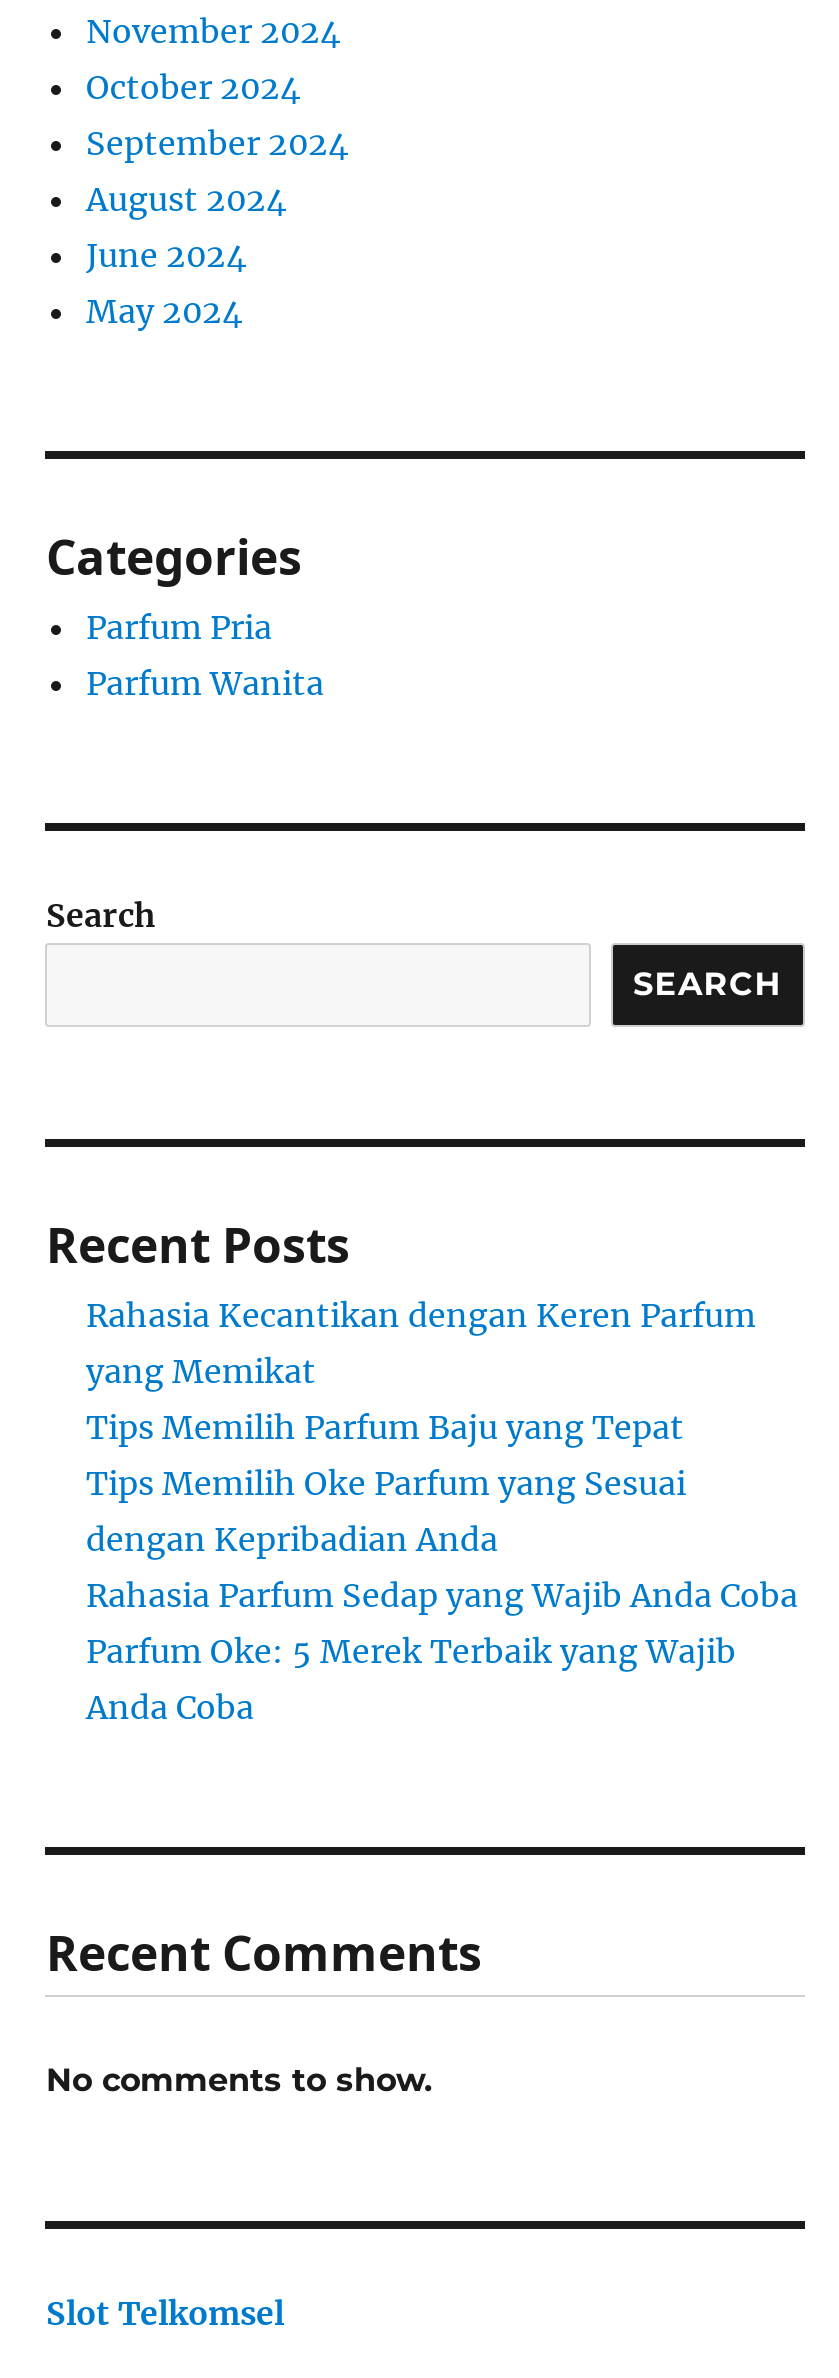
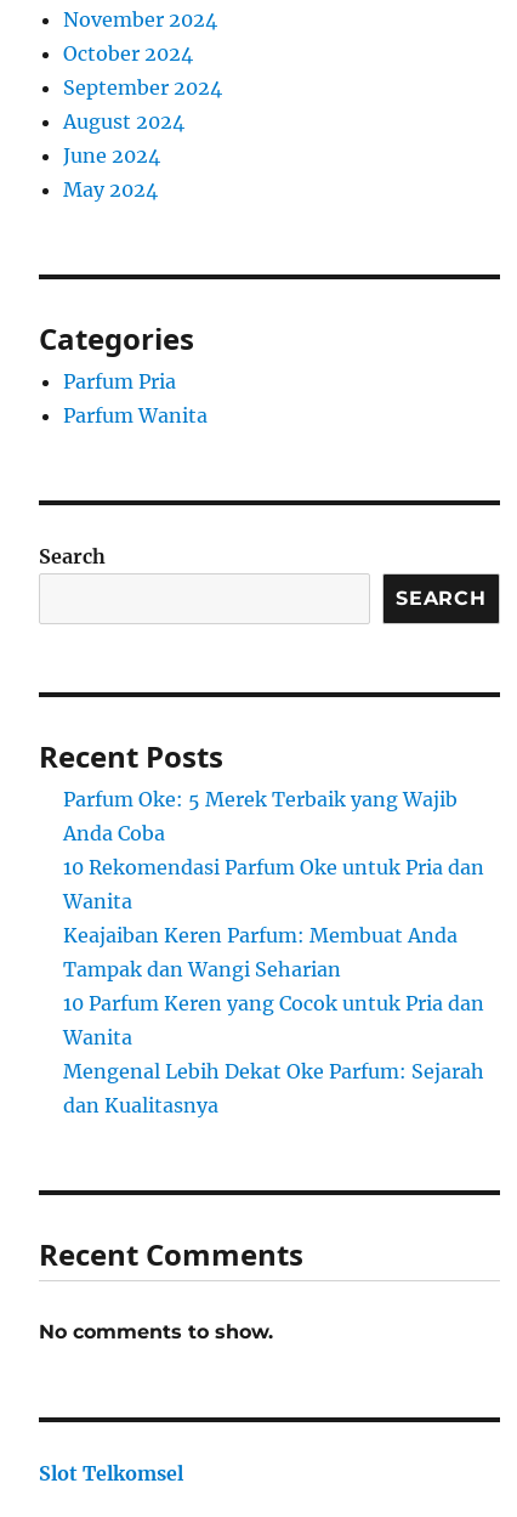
- Rahasia Kecantikan dengan Keren Parfum
- yang Memikat
- Tips Memilih Parfum Baju yang Tepat
- Tips Memilih Oke Parfum yang Sesuai
- dengan Kepribadian Anda
- Rahasia Parfum Sedap yang Wajib Anda Coba

moved up: Parfum Oke: 5 Merek Terbaik yang Wajib | Anda Coba

+ 10 Rekomendasi Parfum Oke untuk Pria dan
+ Wanita
+ Keajaiban Keren Parfum: Membuat Anda
+ Tampak dan Wangi Seharian
+ 10 Parfum Keren yang Cocok untuk Pria dan
+ Wanita
+ Mengenal Lebih Dekat Oke Parfum: Sejarah
+ dan Kualitasnya
